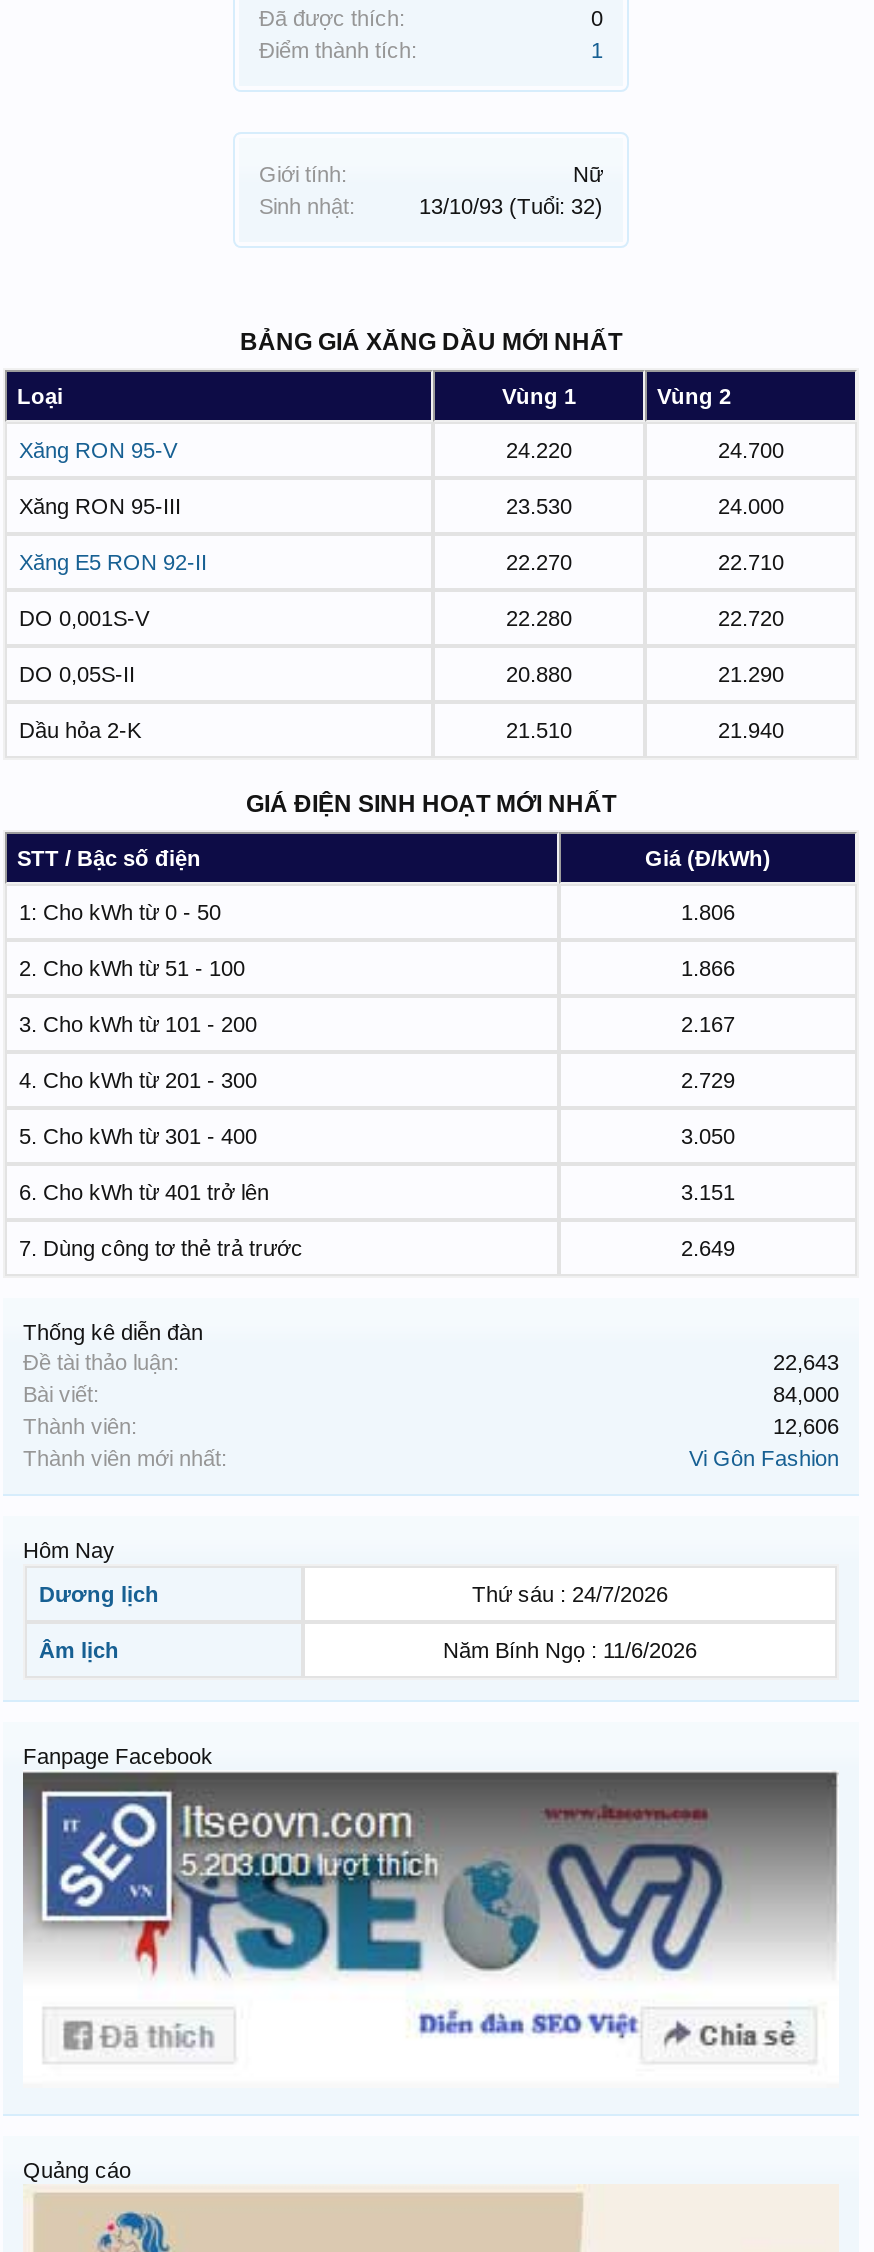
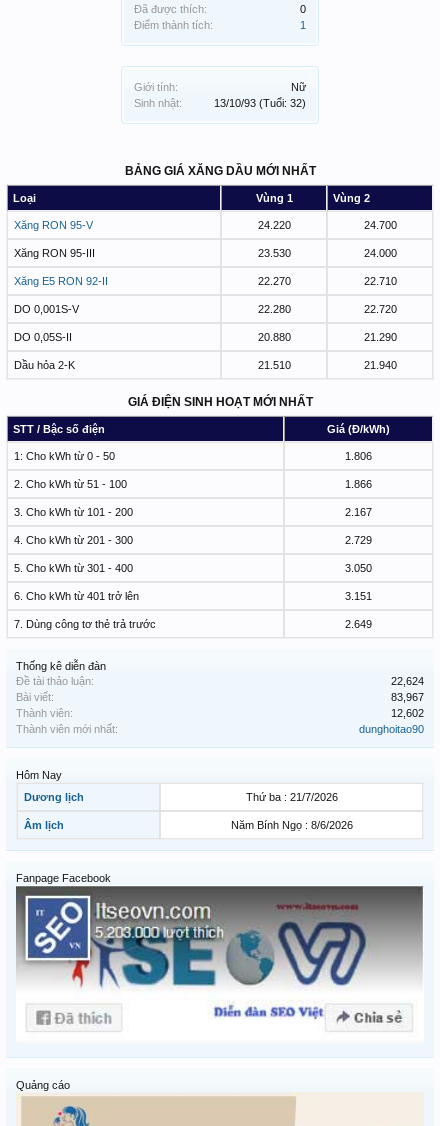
- 22,643
+ 22,624

- 84,000
+ 83,967

- 12,606
+ 12,602

- Vi Gôn Fashion
+ dunghoitao90

- Thứ sáu : 24/7/2026
+ Thứ ba : 21/7/2026

- Năm Bính Ngọ : 11/6/2026
+ Năm Bính Ngọ : 8/6/2026
